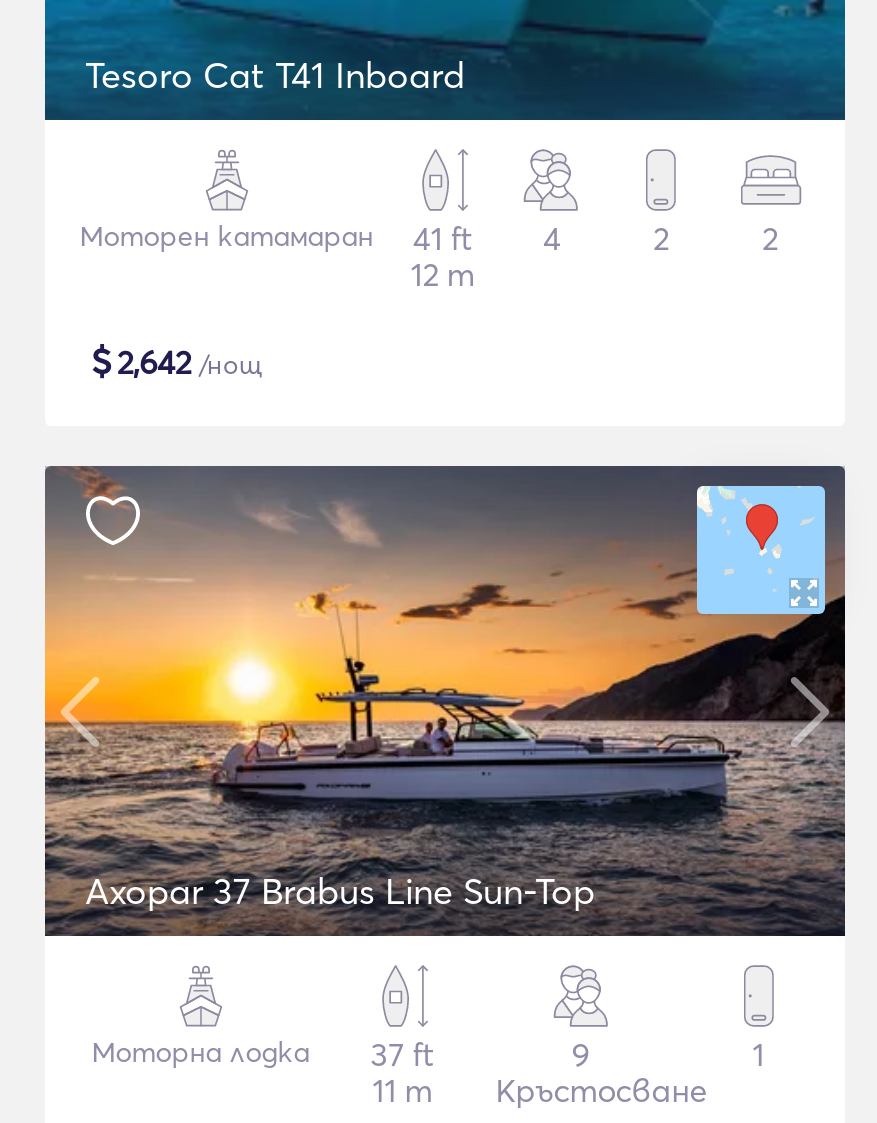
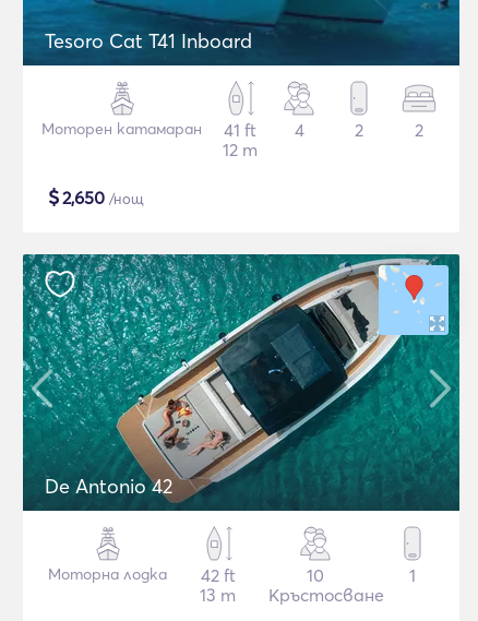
- $2,642 /нощ
+ $2,650 /нощ

- [image]
- Axopar 37 Brabus Line Sun-Top
+ [image]
+ De Antonio 42

- Моторна лодка 37 ft
+ Моторна лодка 42 ft

- 9
+ 10

- 11 m Кръстосване
+ 13 m Кръстосване
